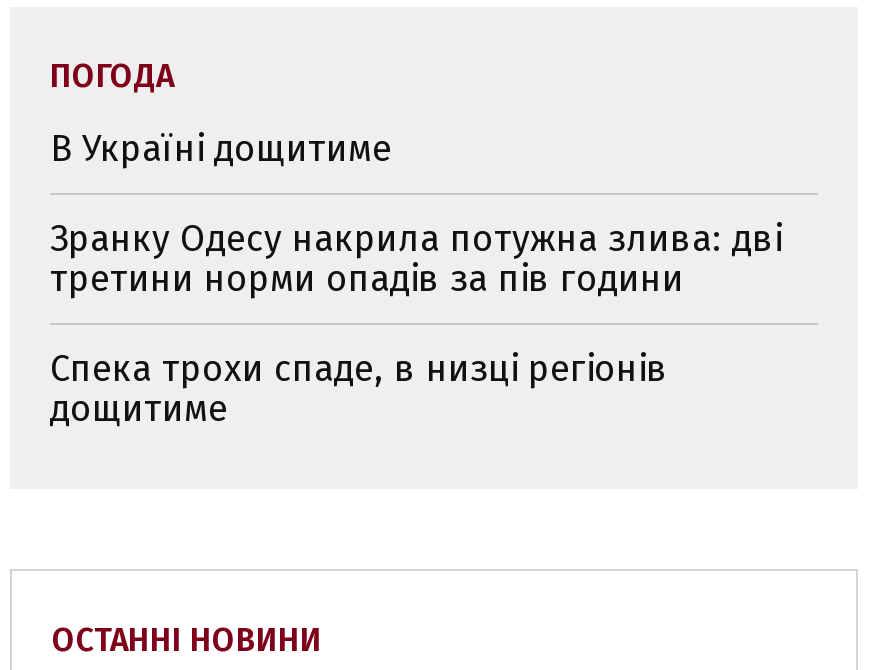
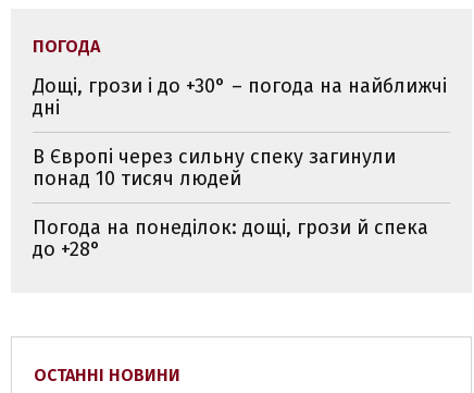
- В Україні дощитиме
+ Дощі, грози і до +30° – погода на найближчі
+ дні

- Зранку Одесу накрила потужна злива: дві
- третини норми опадів за пів години
+ В Європі через сильну спеку загинули
+ понад 10 тисяч людей

- Спека трохи спаде, в низці регіонів
- дощитиме
+ Погода на понеділок: дощі, грози й спека
+ до +28°
